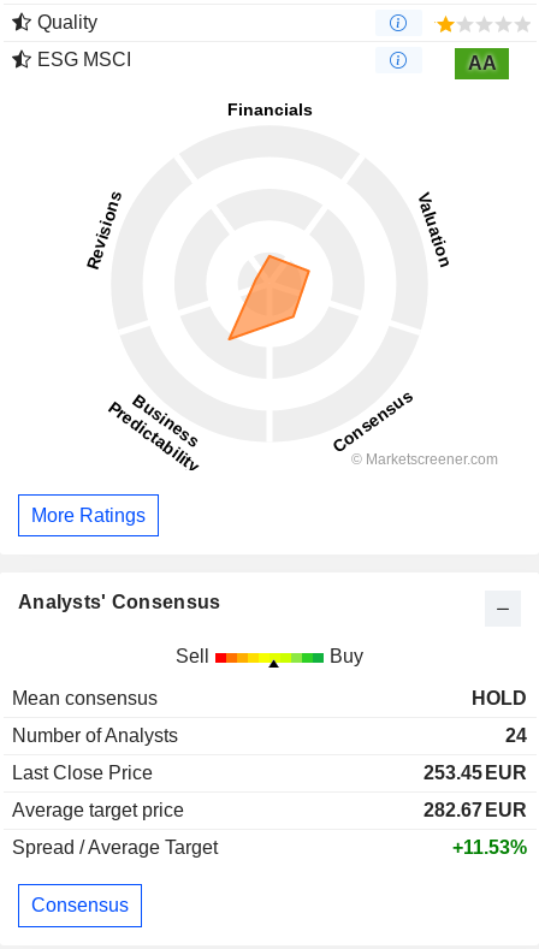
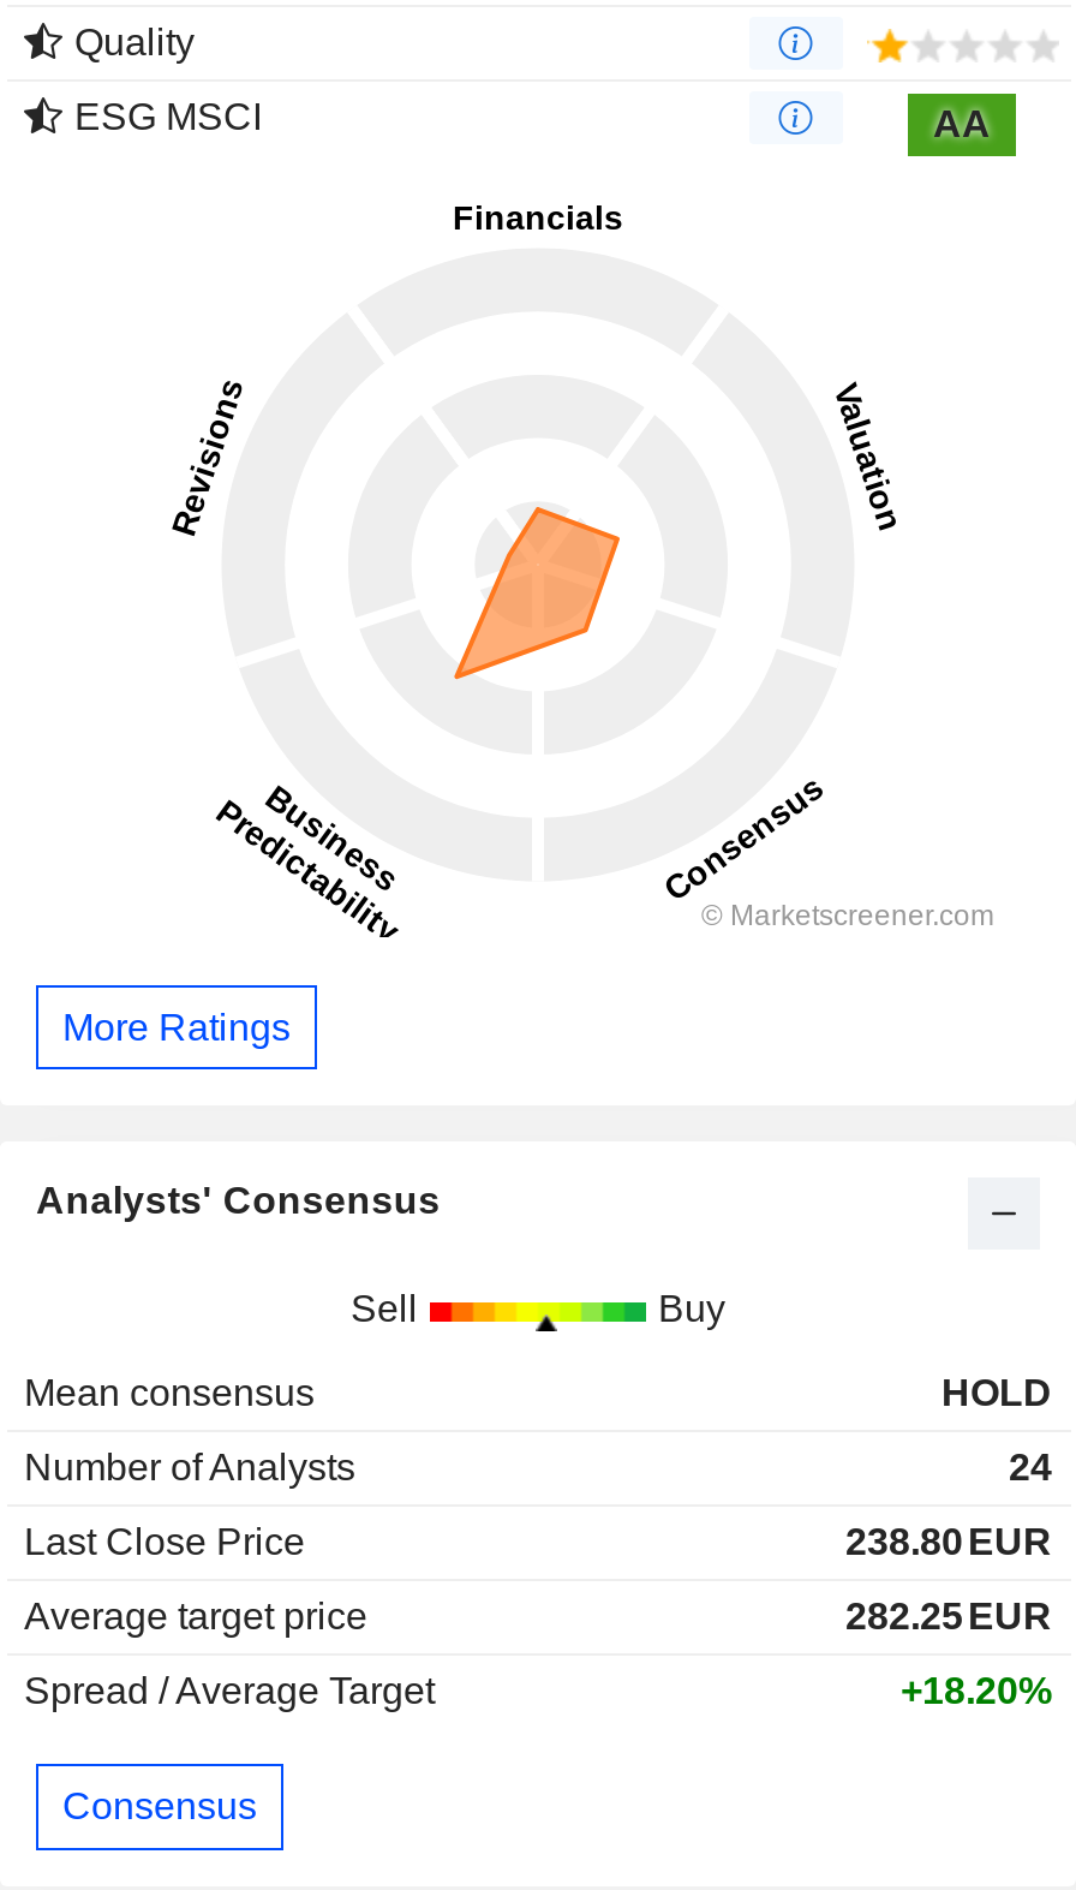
- 253.45 EUR
+ 238.80 EUR

- 282.67 EUR
+ 282.25 EUR

- +11.53%
+ +18.20%
